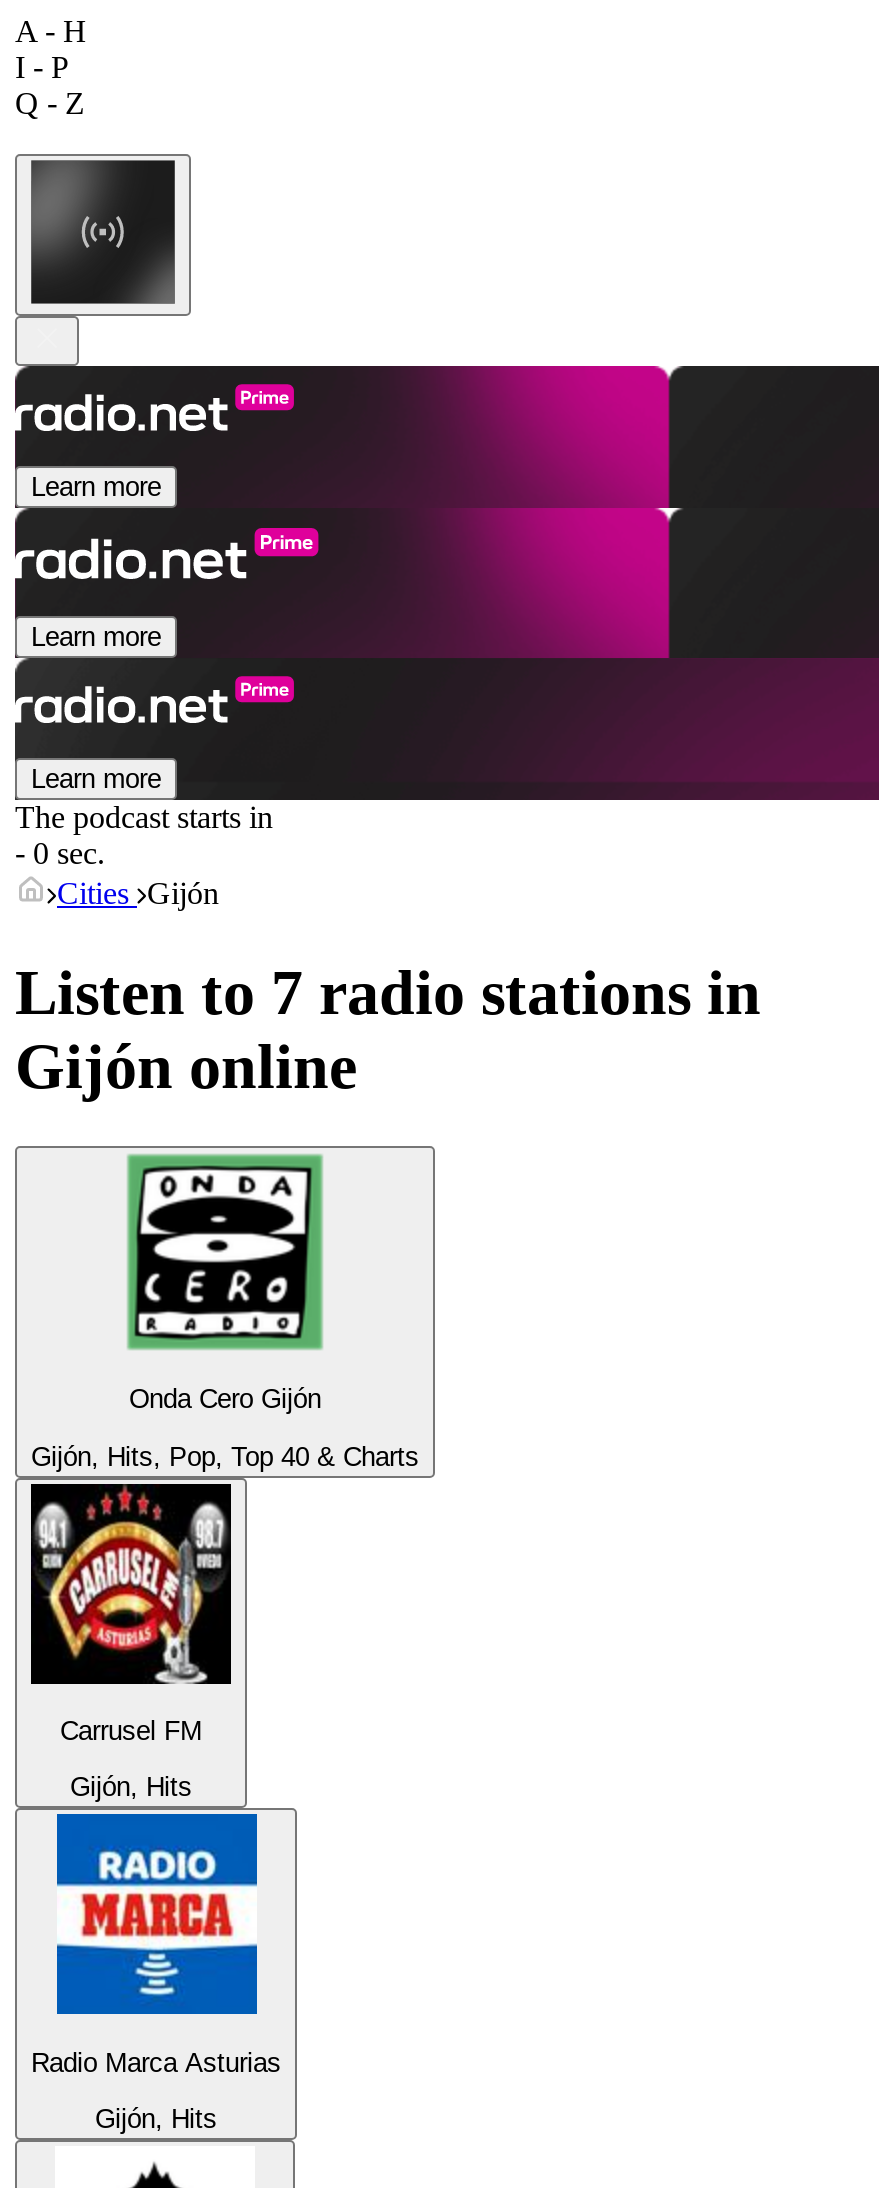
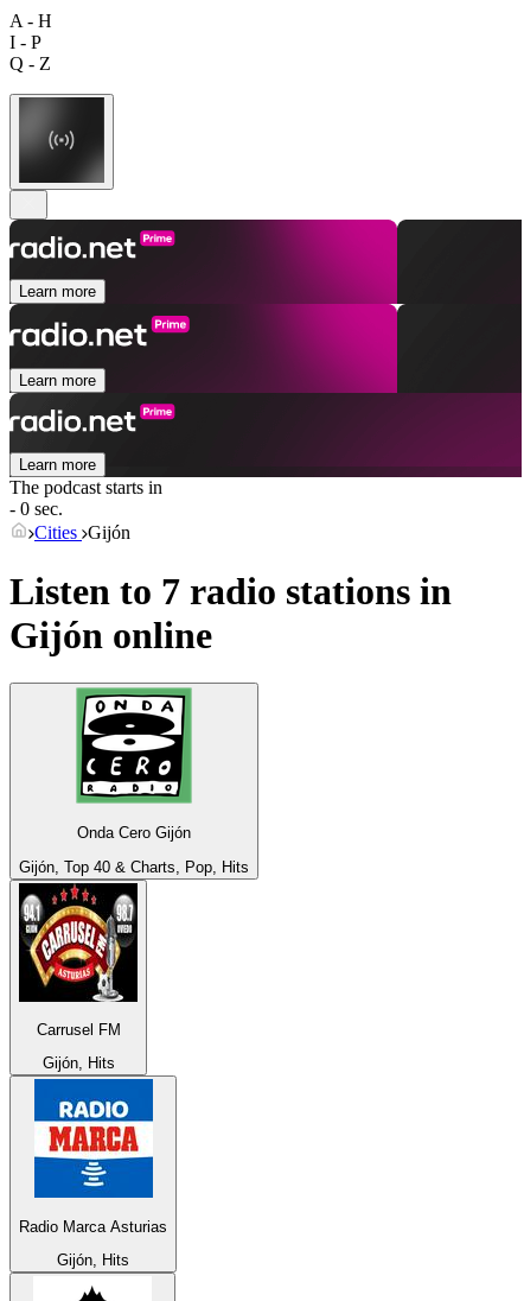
- Gijón, Hits, Pop, Top 40 & Charts
+ Gijón, Top 40 & Charts, Pop, Hits
